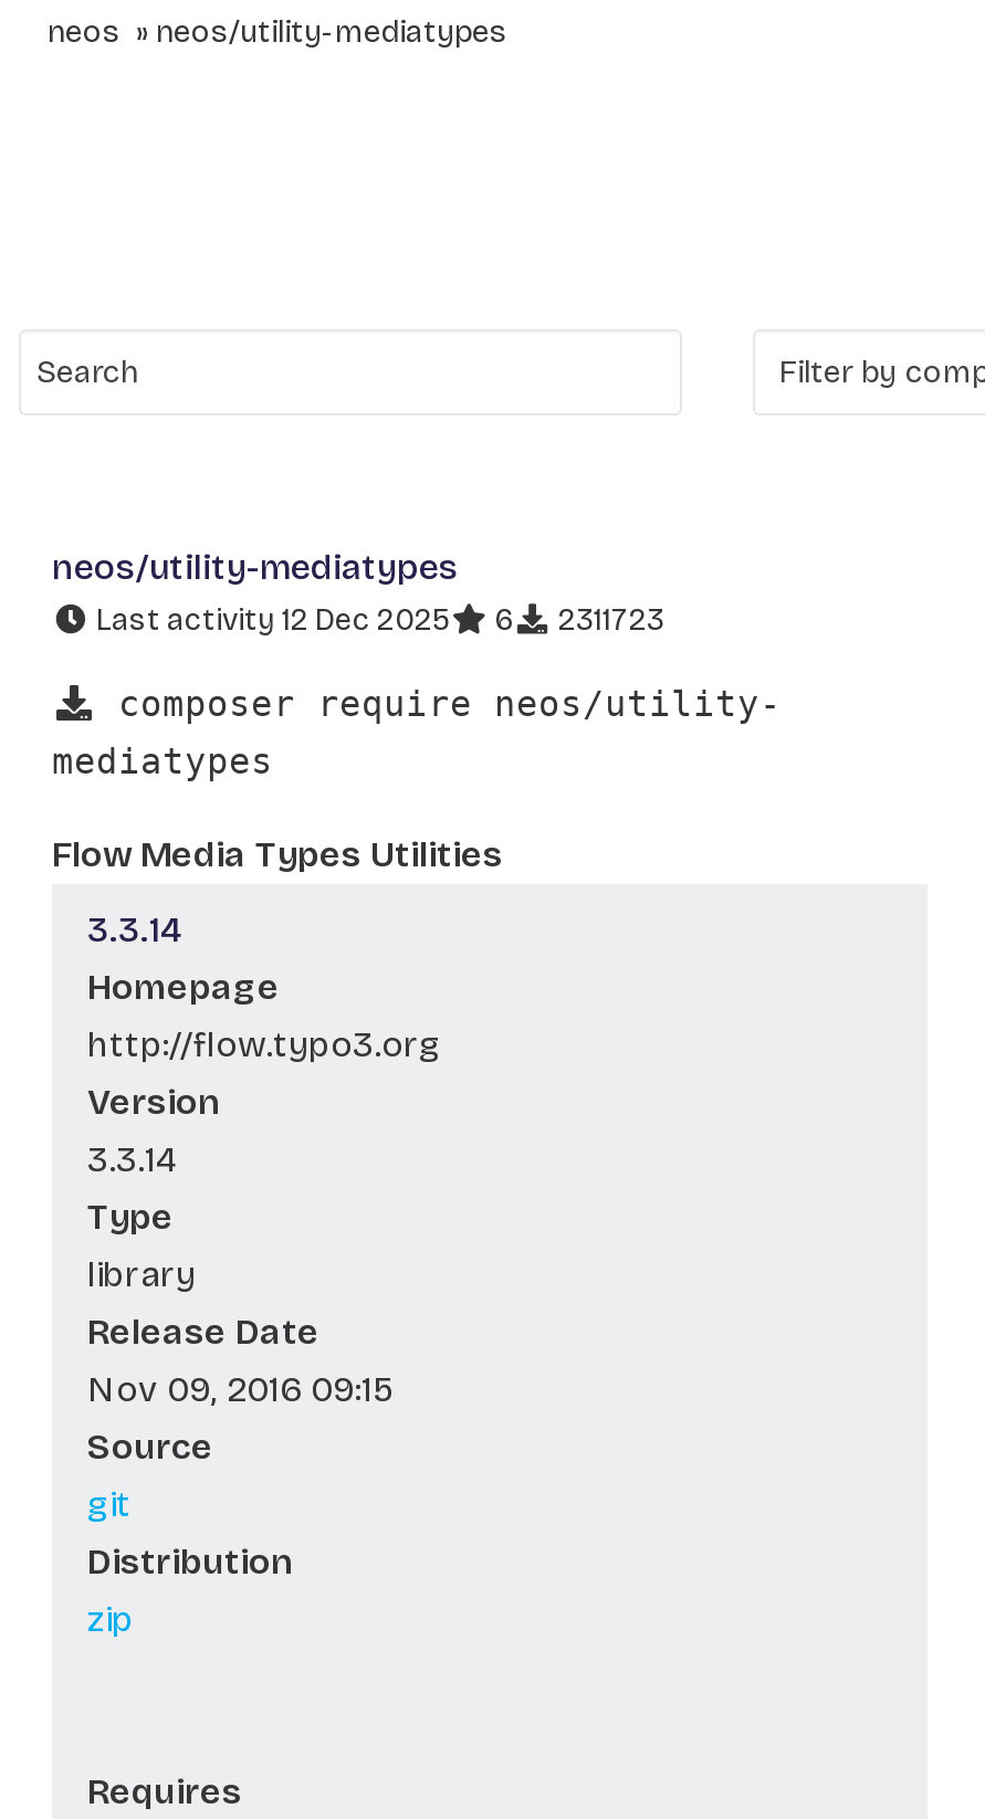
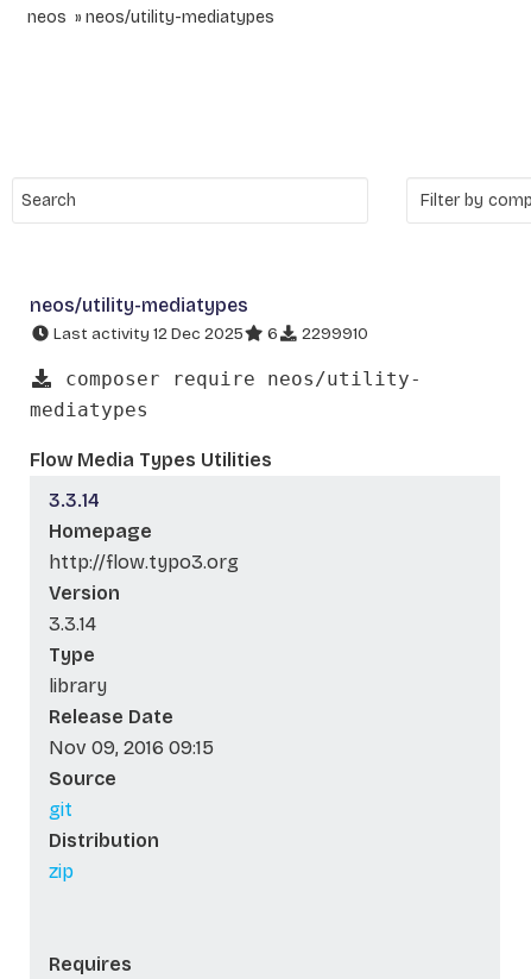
- Last activity 12 Dec 2025 6 2311723
+ Last activity 12 Dec 2025 6 2299910
